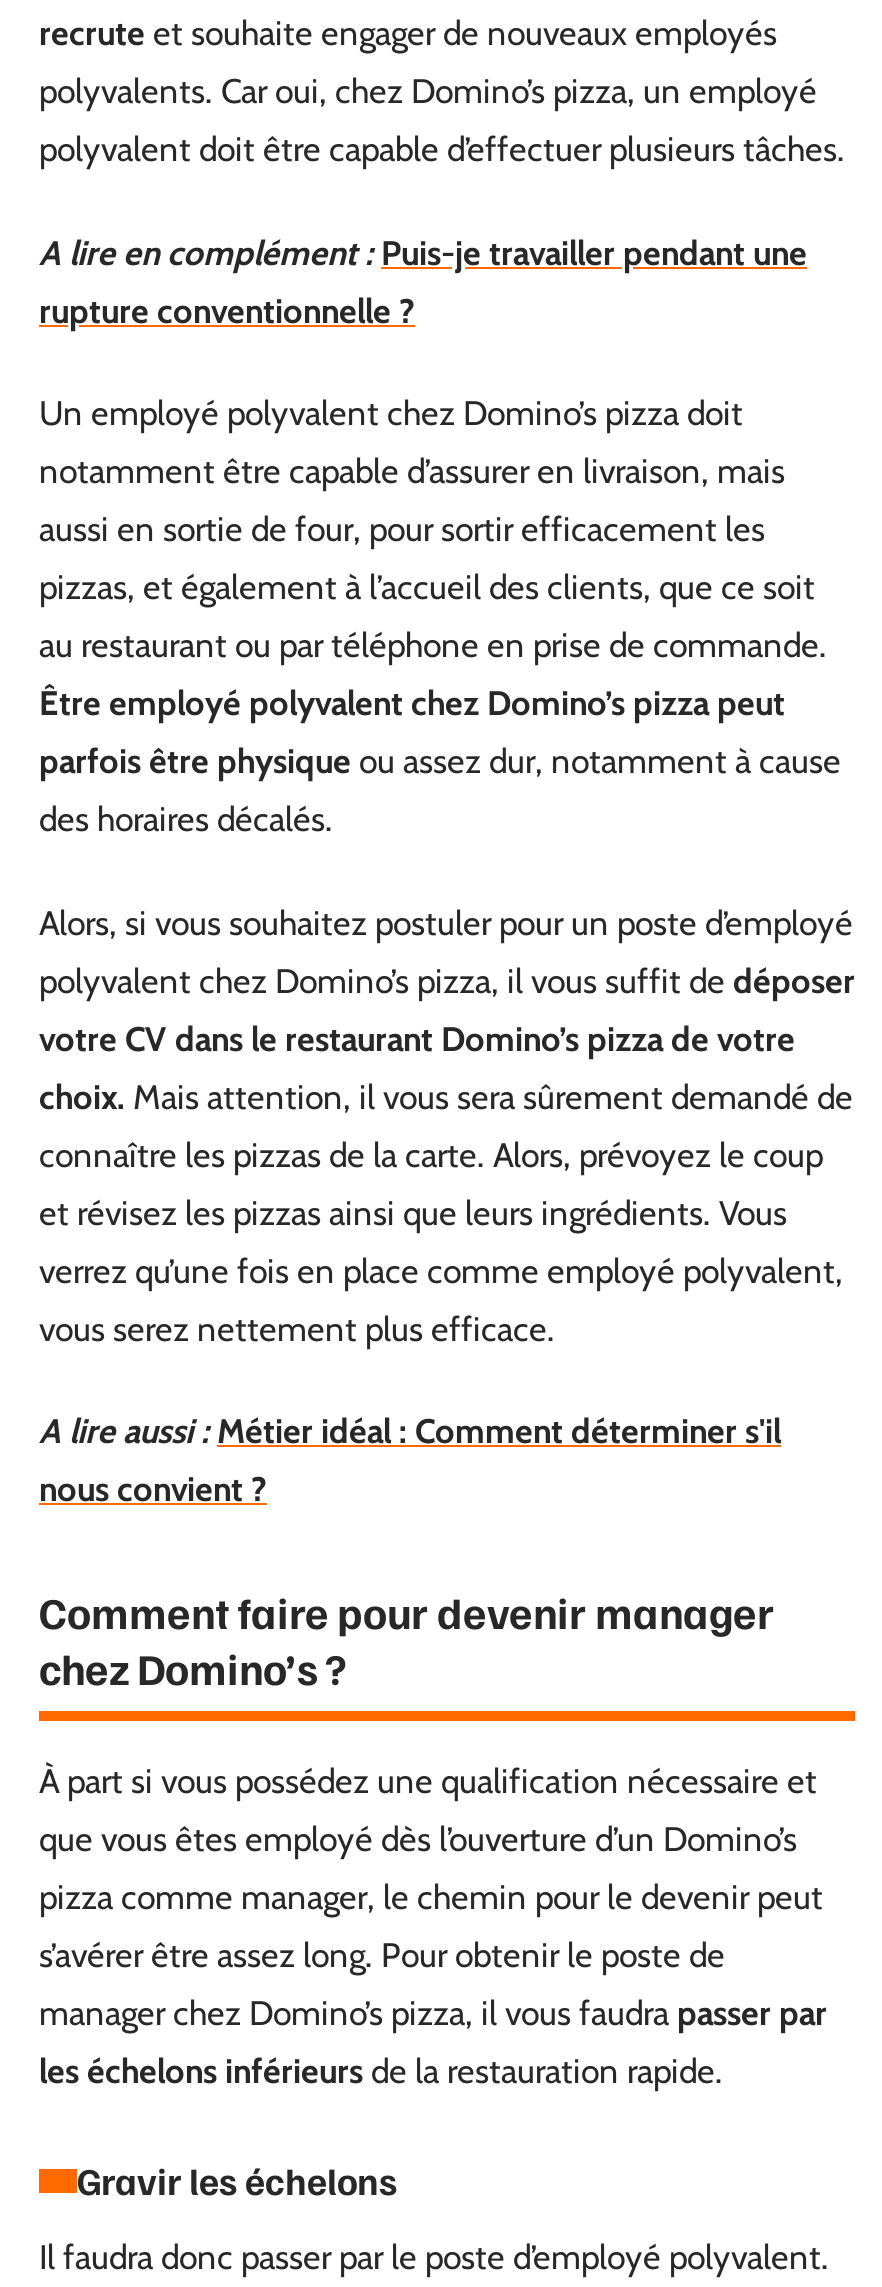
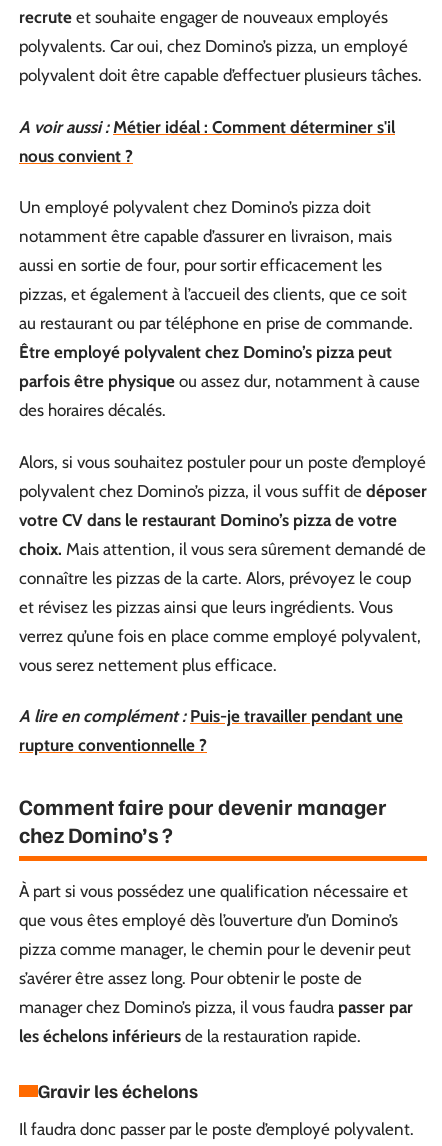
+ A voir aussi : Métier idéal : Comment déterminer s'il

moved down: A lire en complément : Puis-je travailler pendant une | rupture conventionnelle ?

- A lire aussi : Métier idéal : Comment déterminer s'il

moved up: nous convient ?
